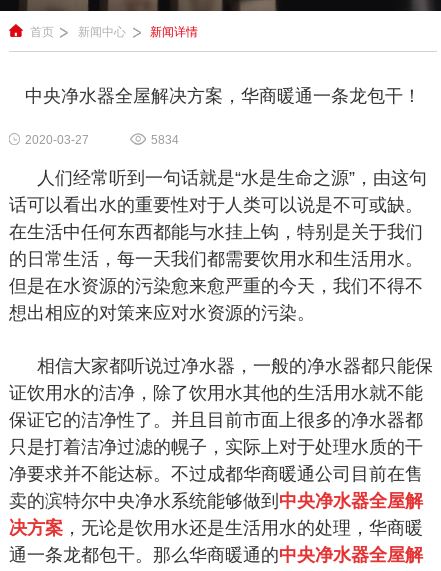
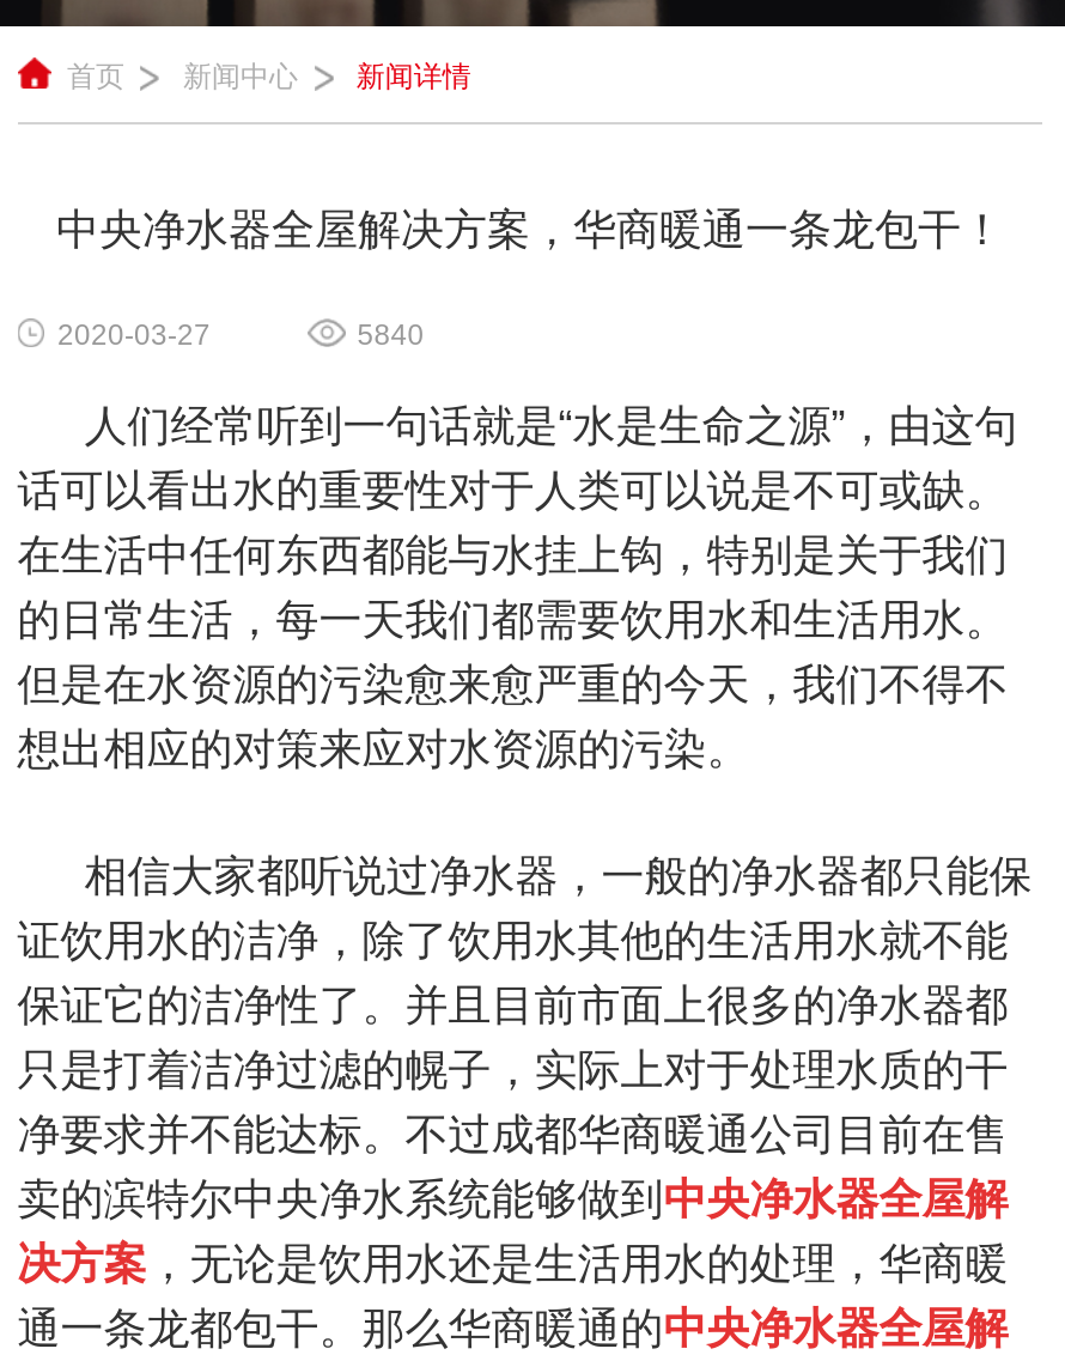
- 5834
+ 5840
